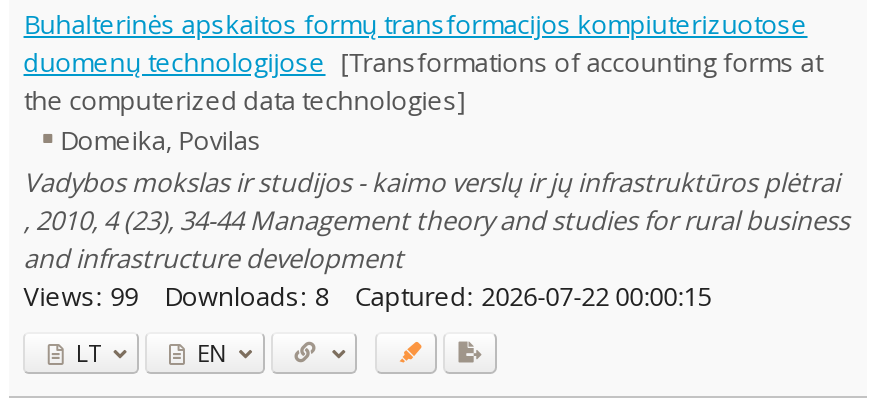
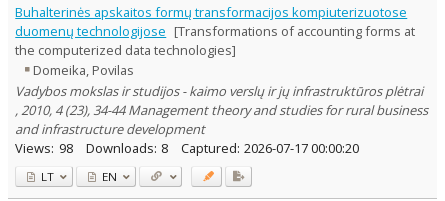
- Views: 99
+ Views: 98

- Captured: 2026-07-22 00:00:15
+ Captured: 2026-07-17 00:00:20
